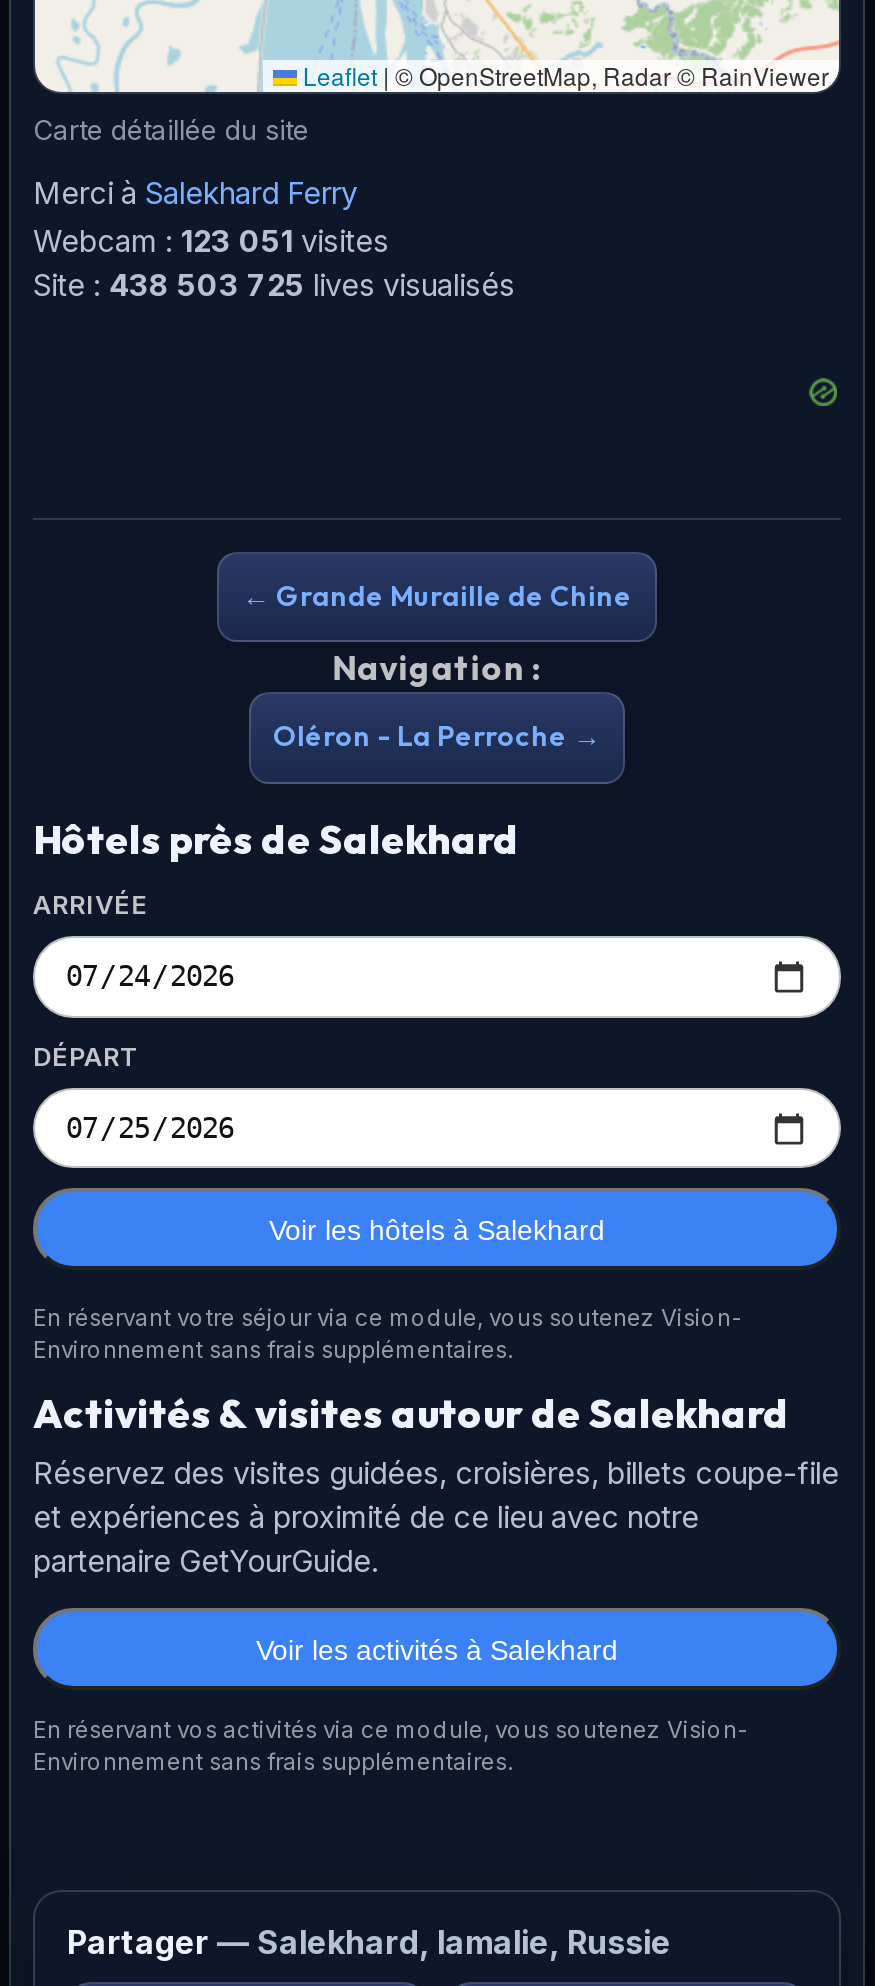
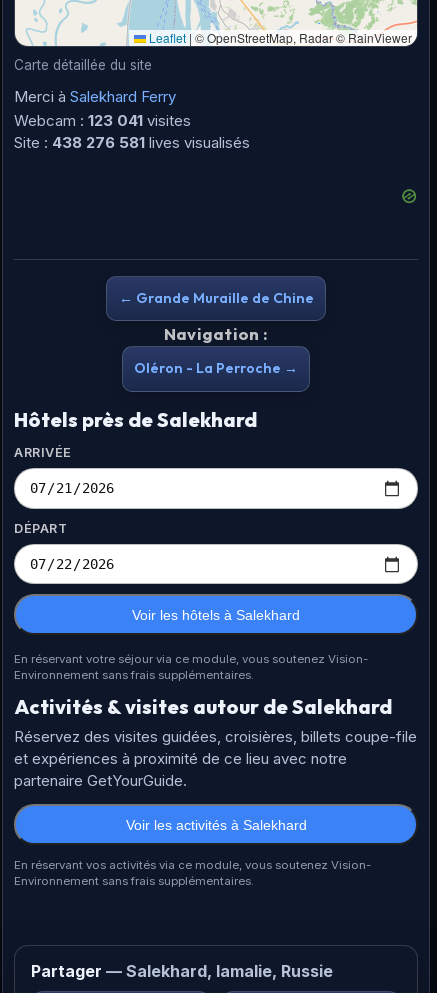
- Webcam : 123 051 visites
+ Webcam : 123 041 visites

- Site : 438 503 725 lives visualisés
+ Site : 438 276 581 lives visualisés
